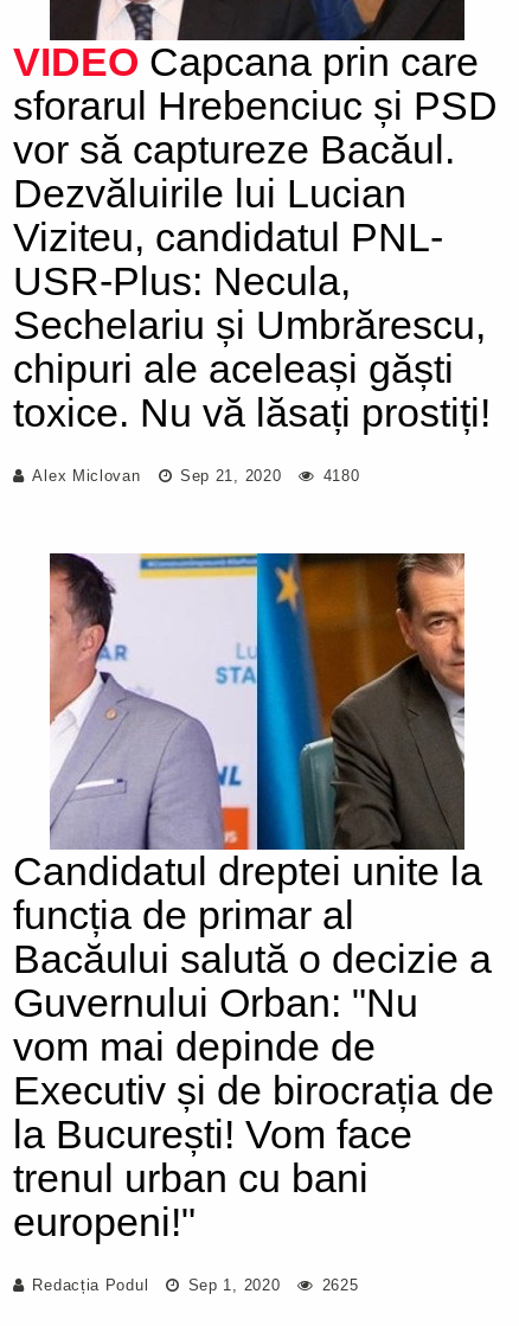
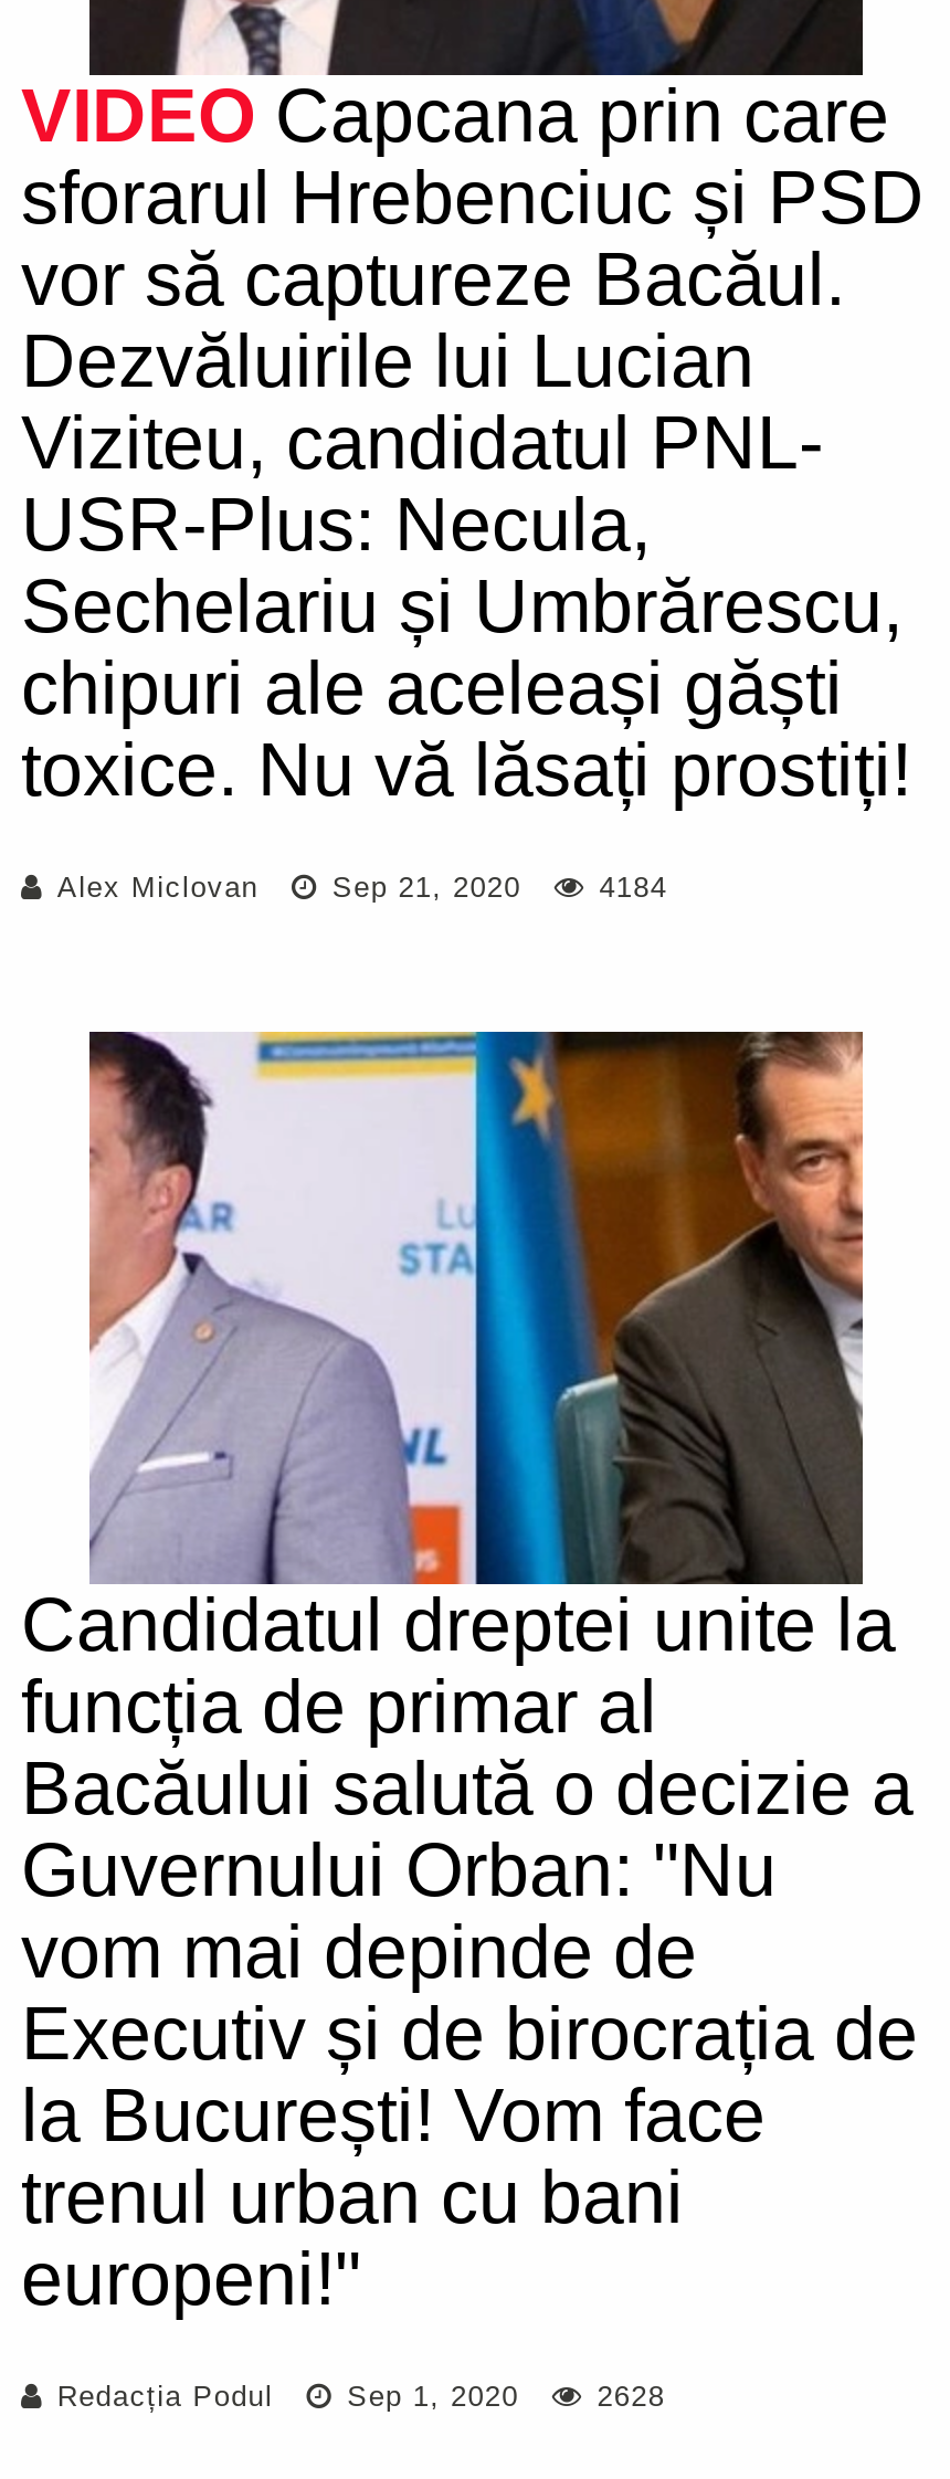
- 4180
+ 4184

- 2625
+ 2628
